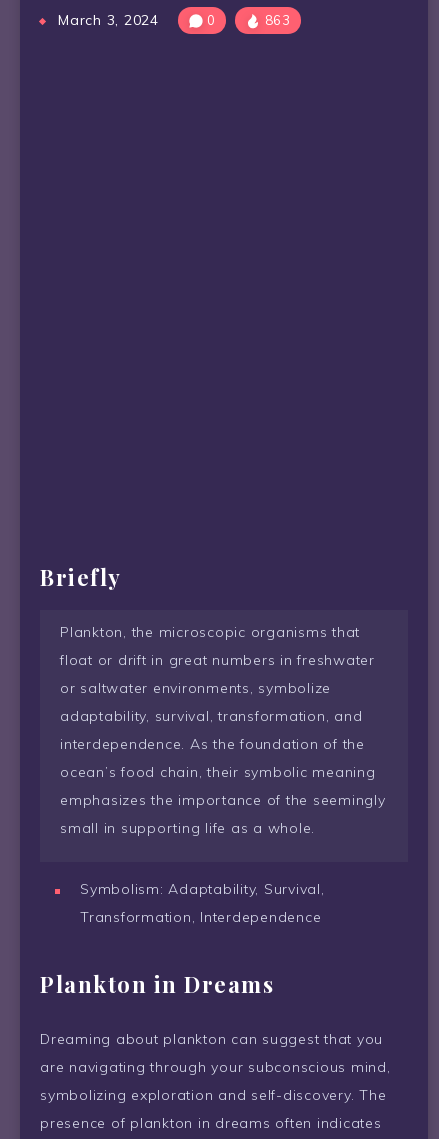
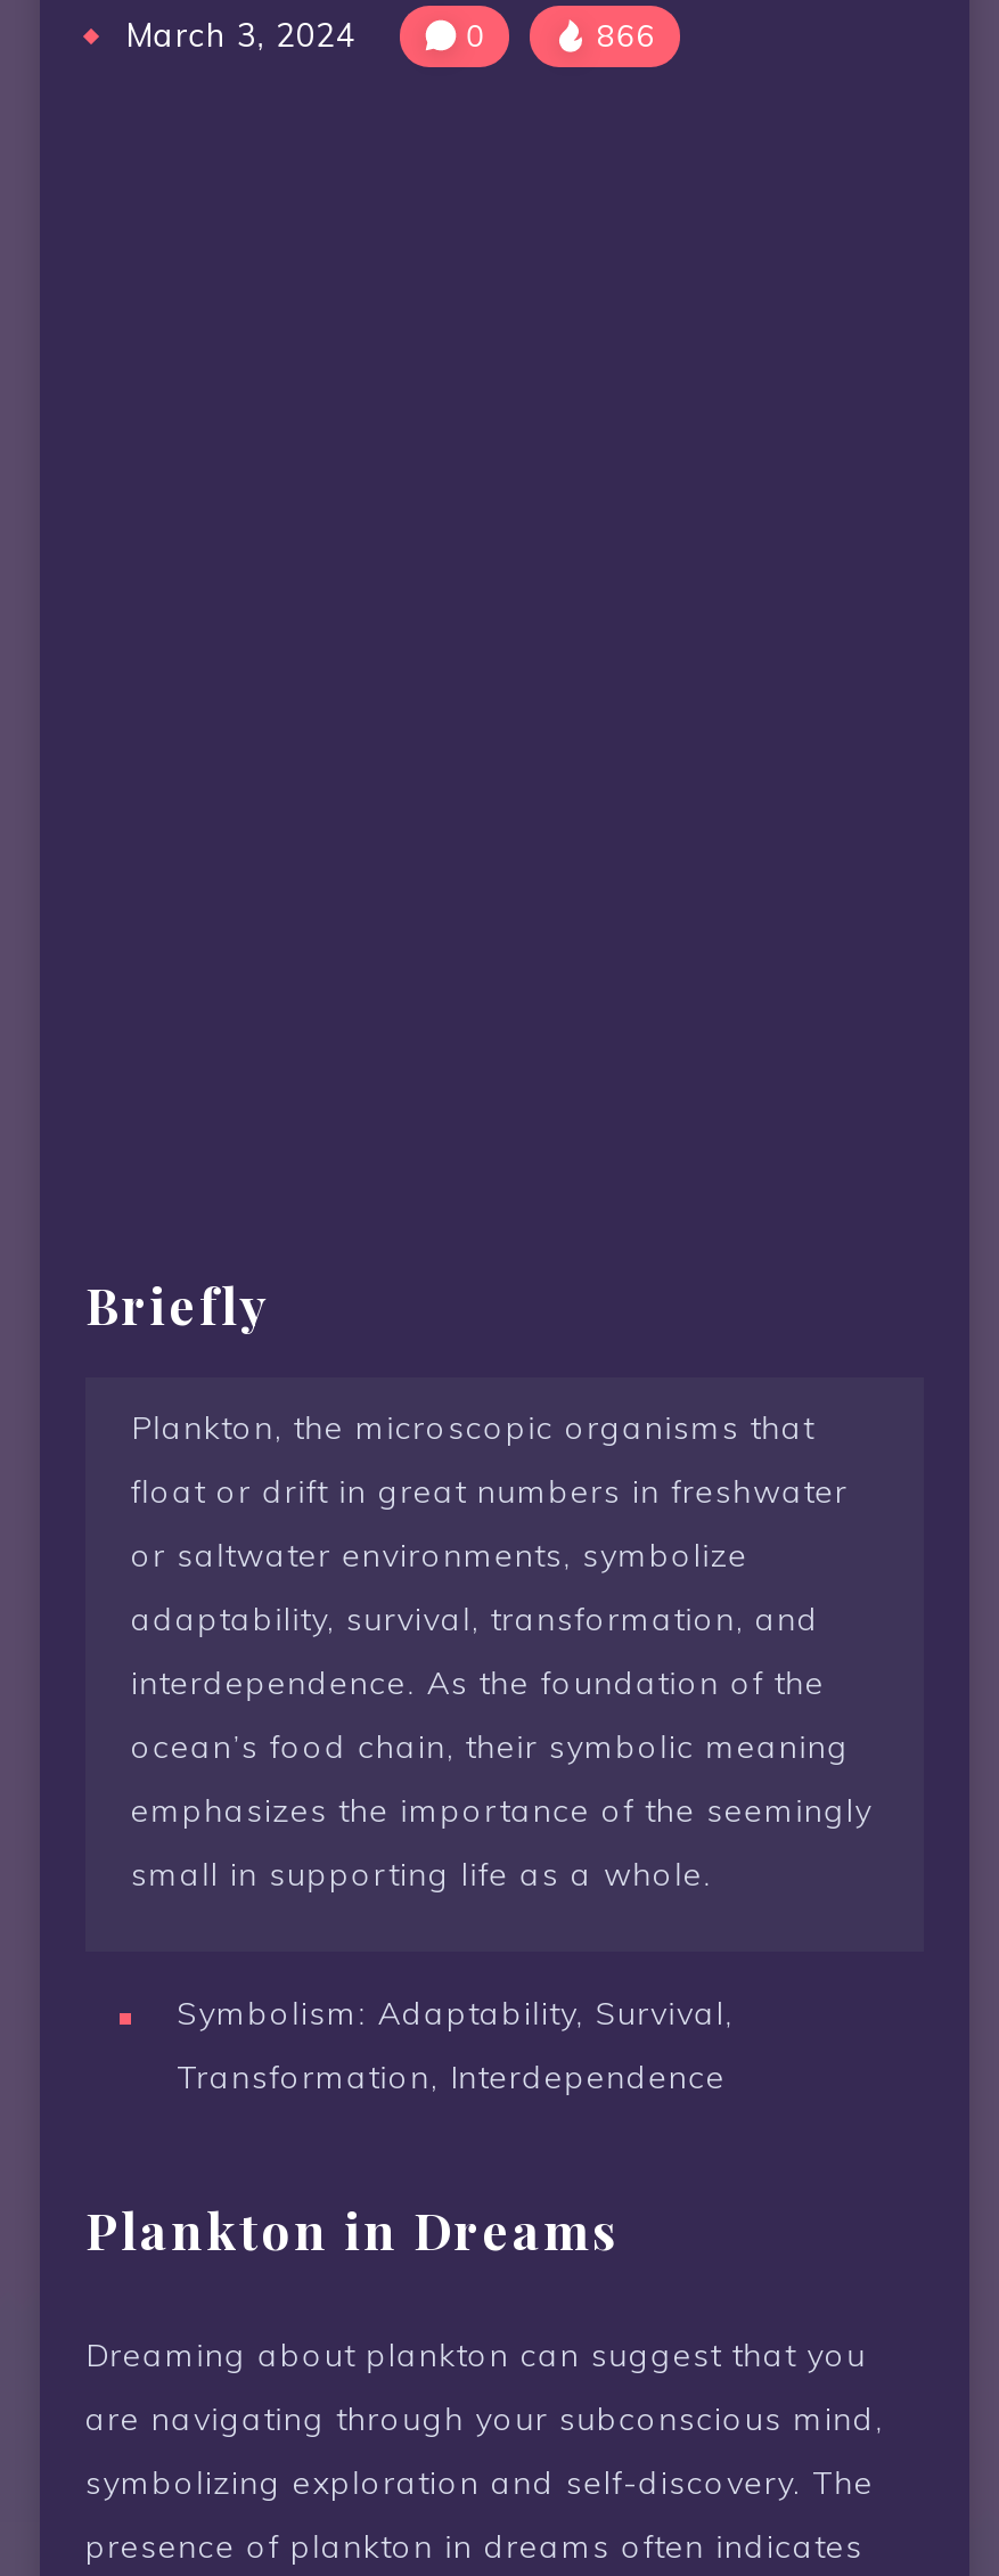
- 863
+ 866
